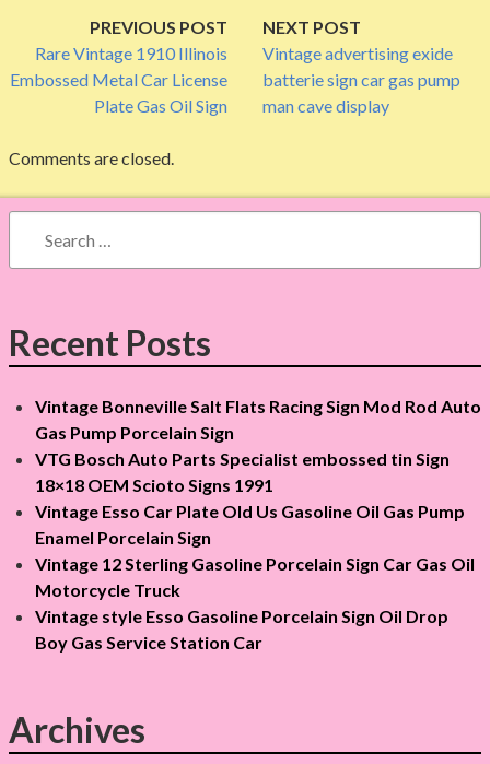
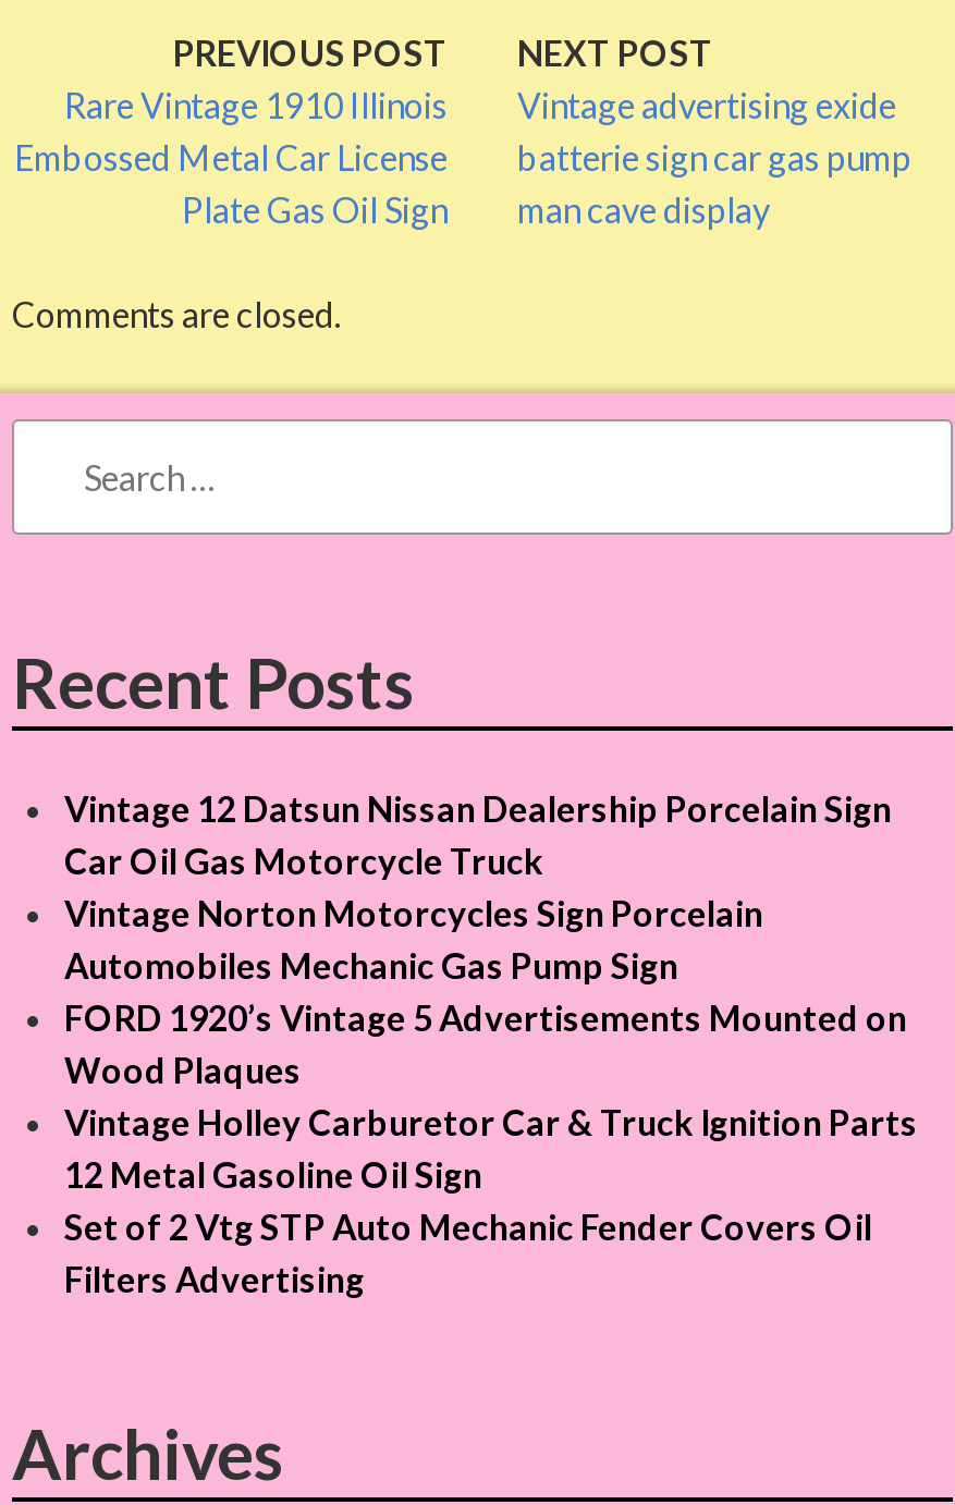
- Vintage Bonneville Salt Flats Racing Sign Mod Rod Auto
- Gas Pump Porcelain Sign
- VTG Bosch Auto Parts Specialist embossed tin Sign
- 18×18 OEM Scioto Signs 1991
- Vintage Esso Car Plate Old Us Gasoline Oil Gas Pump
- Enamel Porcelain Sign
- Vintage 12 Sterling Gasoline Porcelain Sign Car Gas Oil
- Motorcycle Truck
- Vintage style Esso Gasoline Porcelain Sign Oil Drop
- Boy Gas Service Station Car
+ Vintage 12 Datsun Nissan Dealership Porcelain Sign
+ Car Oil Gas Motorcycle Truck
+ Vintage Norton Motorcycles Sign Porcelain
+ Automobiles Mechanic Gas Pump Sign
+ FORD 1920’s Vintage 5 Advertisements Mounted on
+ Wood Plaques
+ Vintage Holley Carburetor Car & Truck Ignition Parts
+ 12 Metal Gasoline Oil Sign
+ Set of 2 Vtg STP Auto Mechanic Fender Covers Oil
+ Filters Advertising
